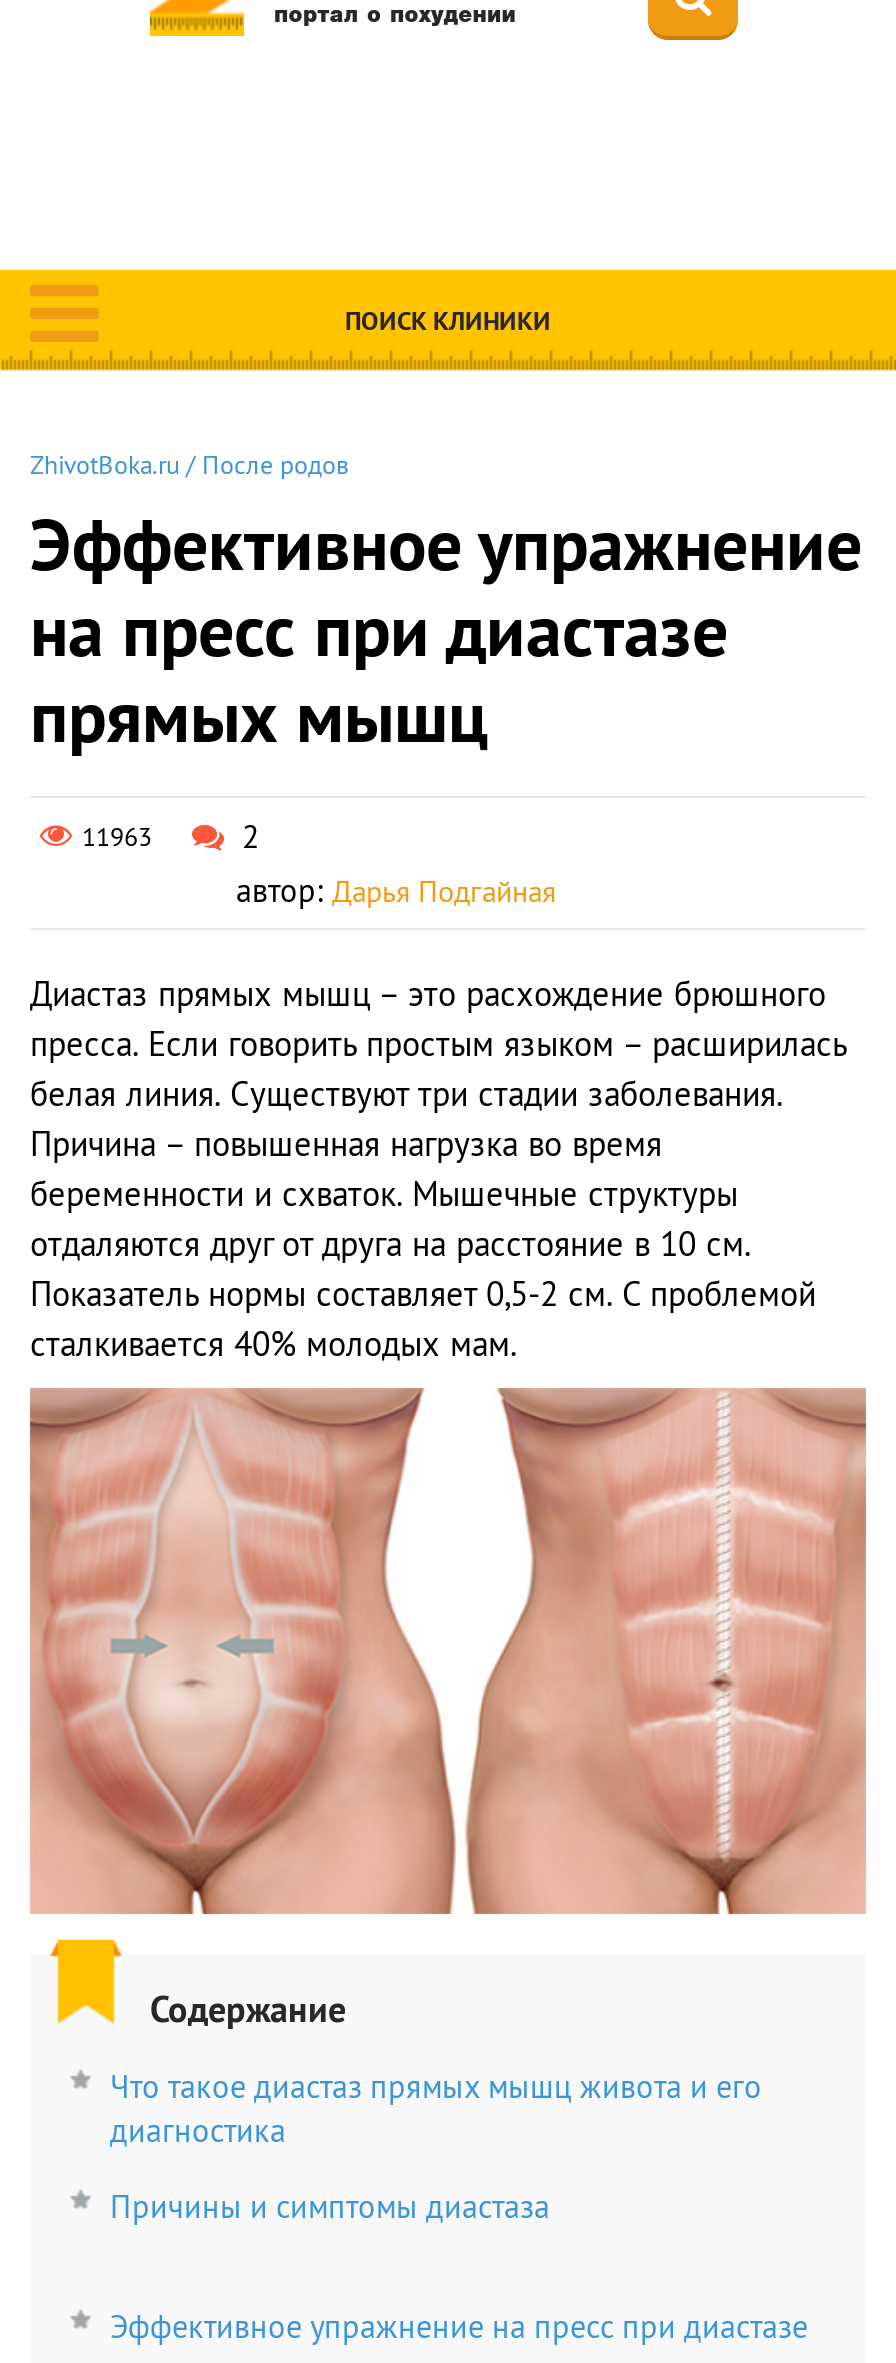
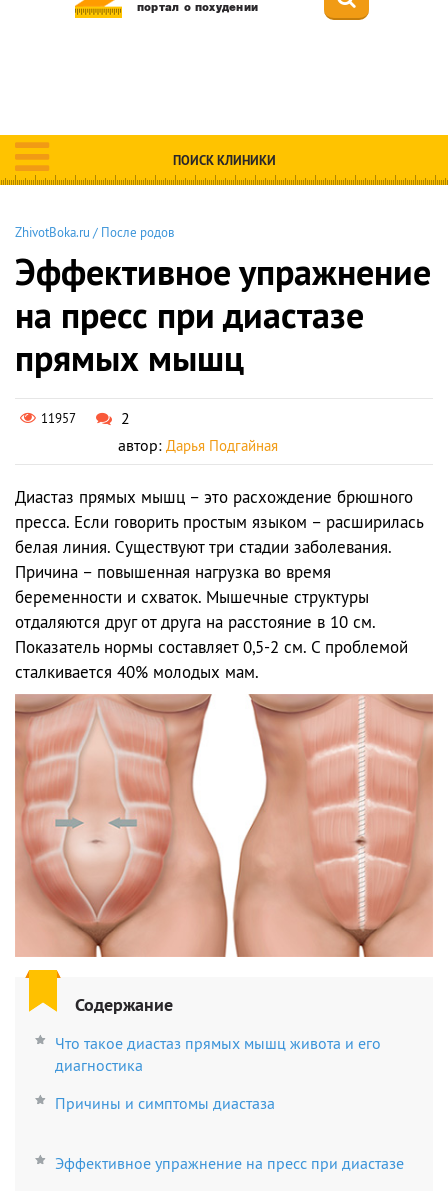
- 11963
+ 11957
